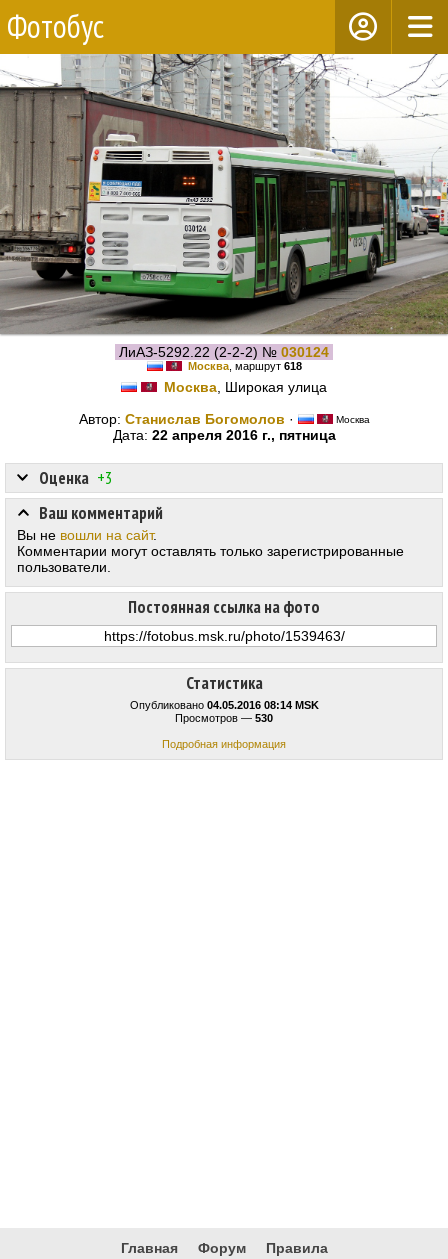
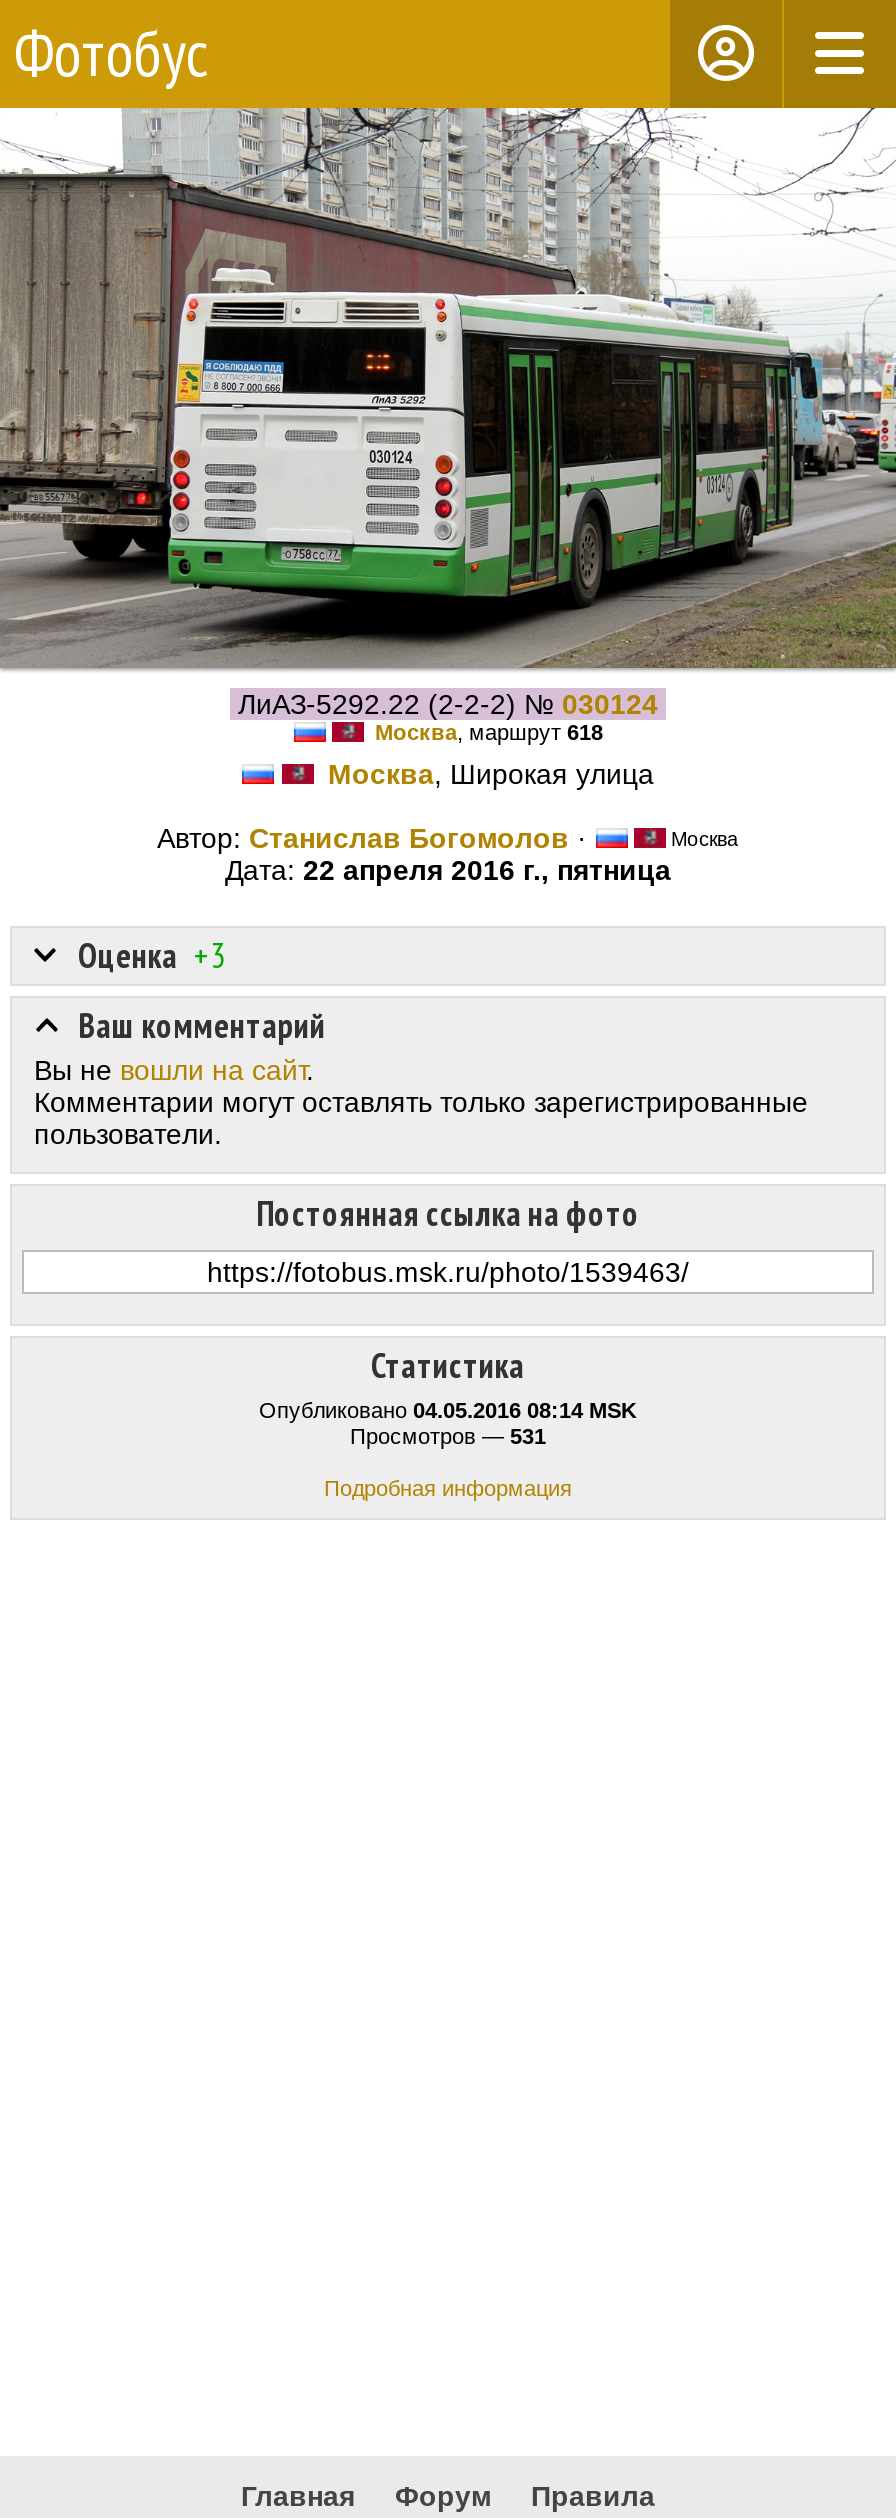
- Просмотров — 530
+ Просмотров — 531
